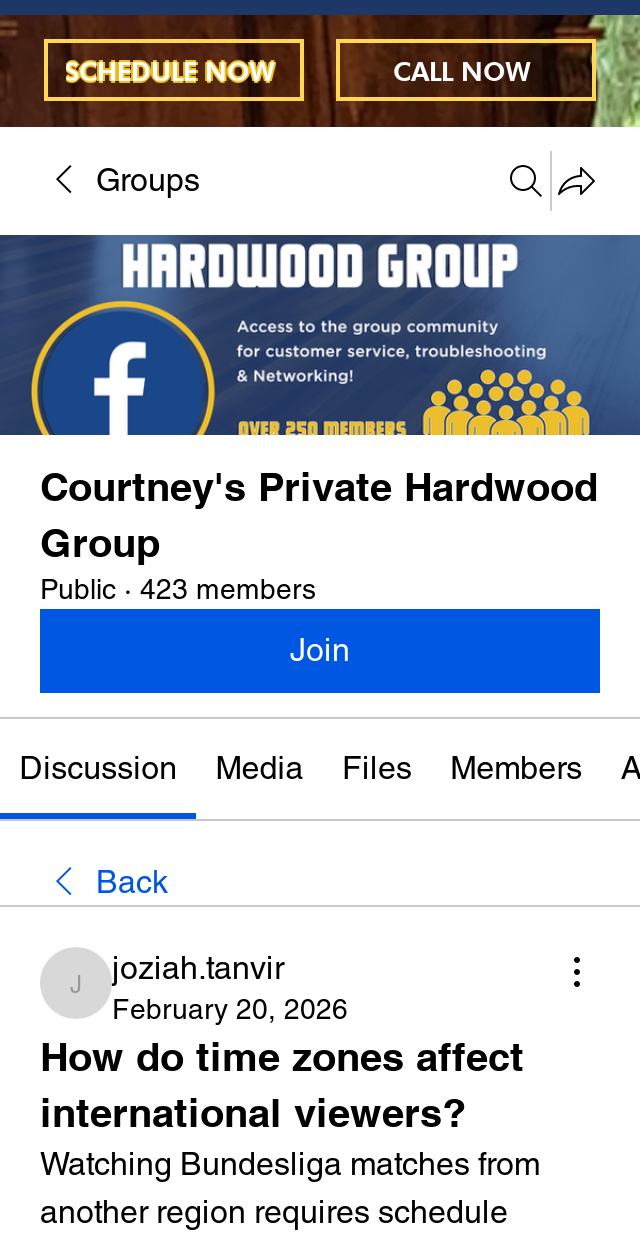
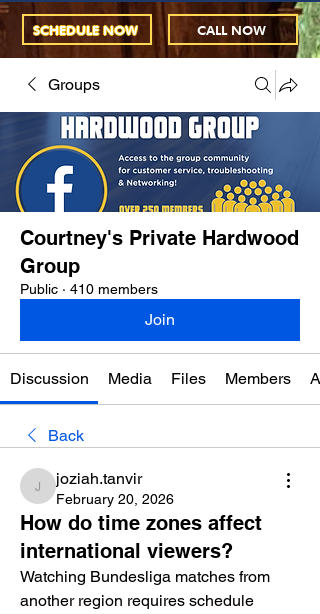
- Public · 423 members
+ Public · 410 members
